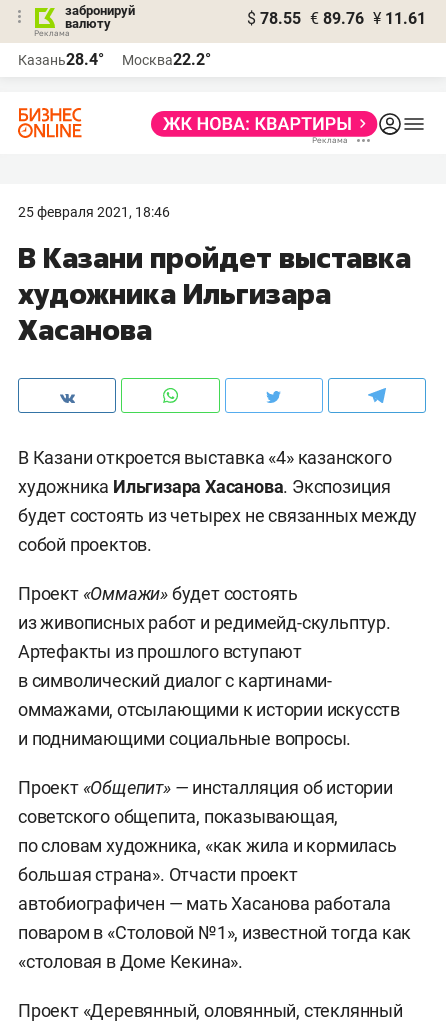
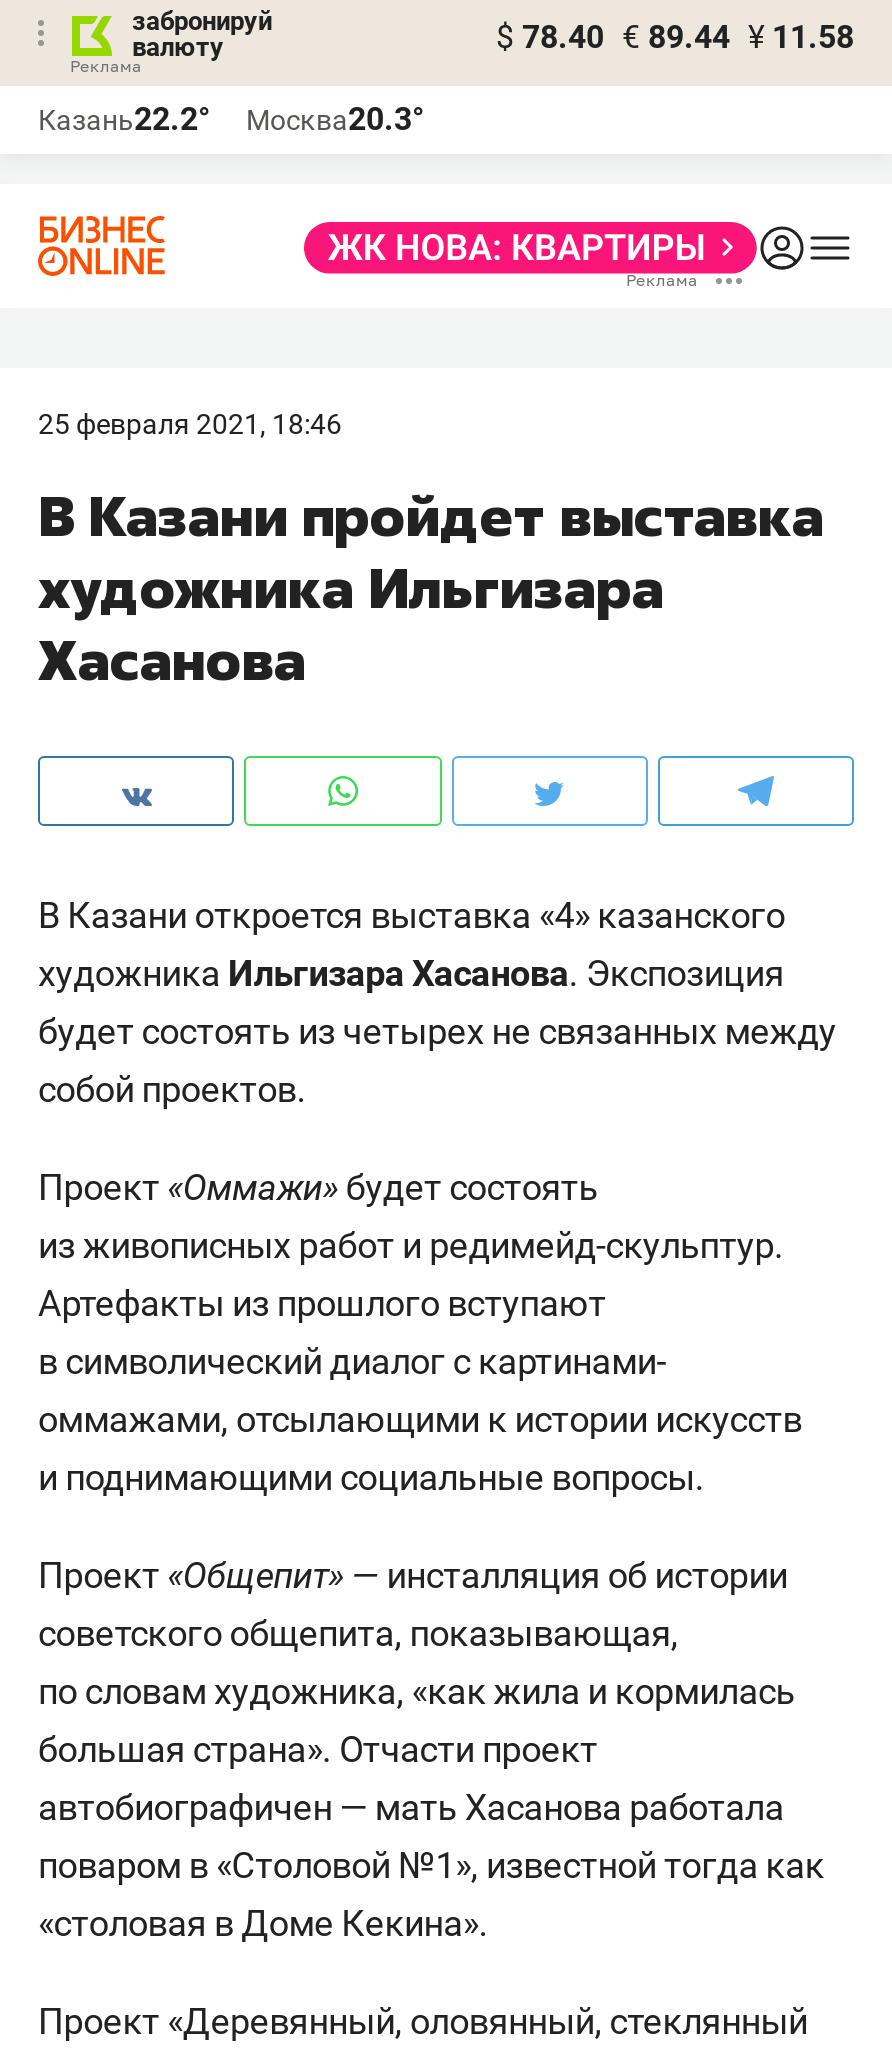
- $ 78.55 € 89.76 ¥ 11.61
+ $ 78.40 € 89.44 ¥ 11.58

- Казань28.4°
+ Казань22.2°

- Москва22.2°
+ Москва20.3°
